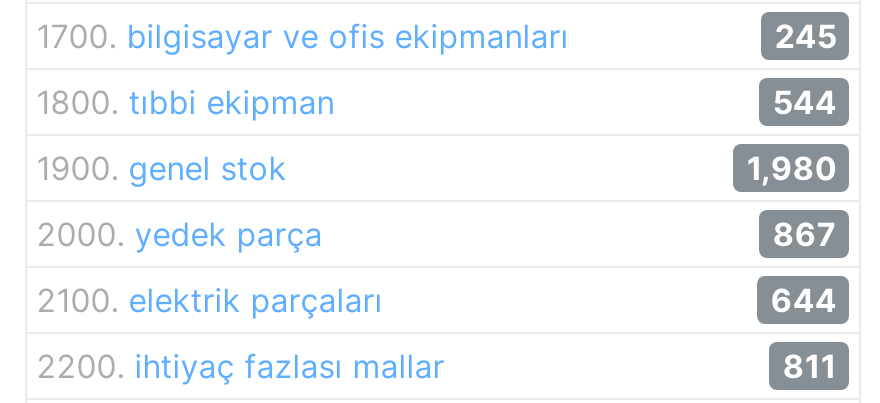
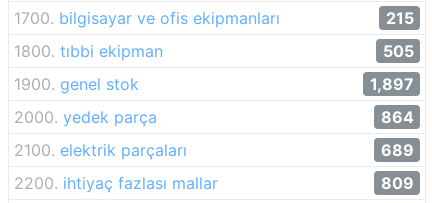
- 245
+ 215

- 544
+ 505

- 1,980
+ 1,897

- 867
+ 864

- 644
+ 689

- 811
+ 809
